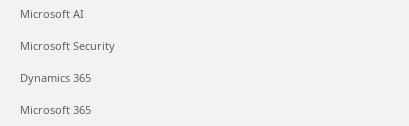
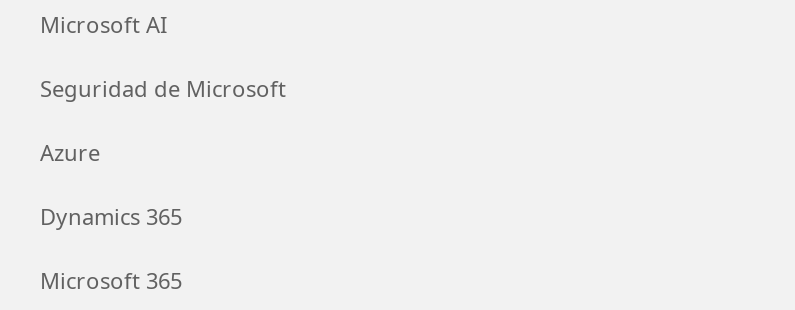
- Microsoft Security
+ Seguridad de Microsoft
+ Azure
